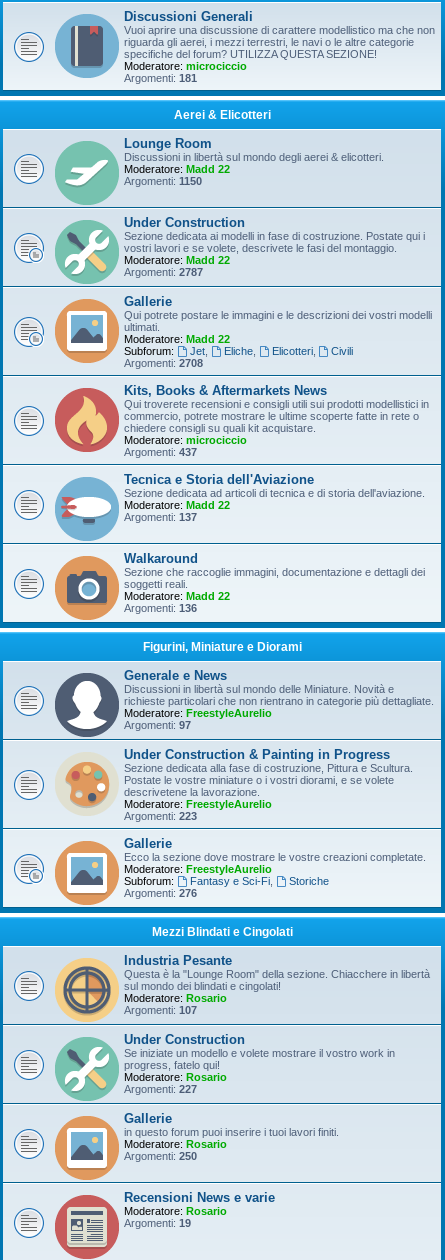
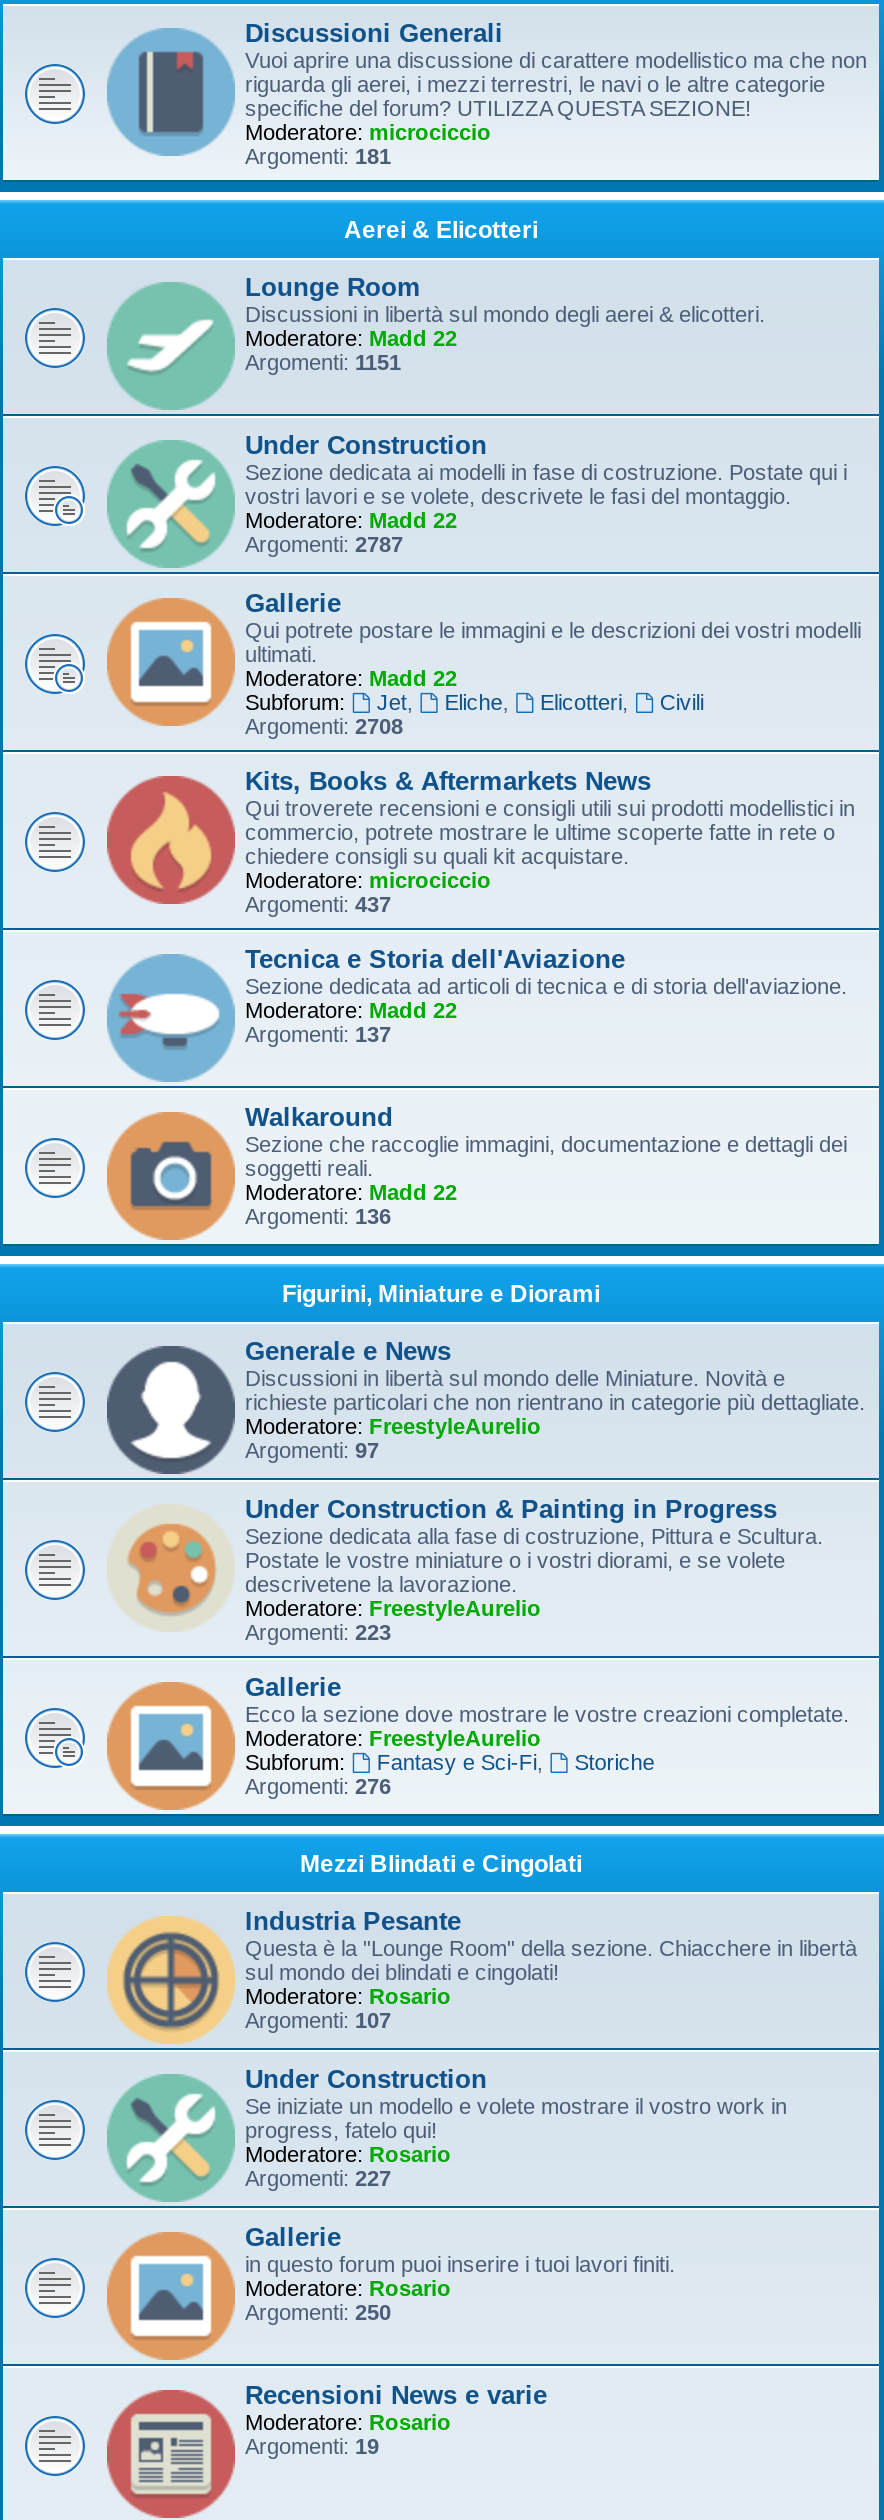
- Argomenti: 1150
+ Argomenti: 1151
